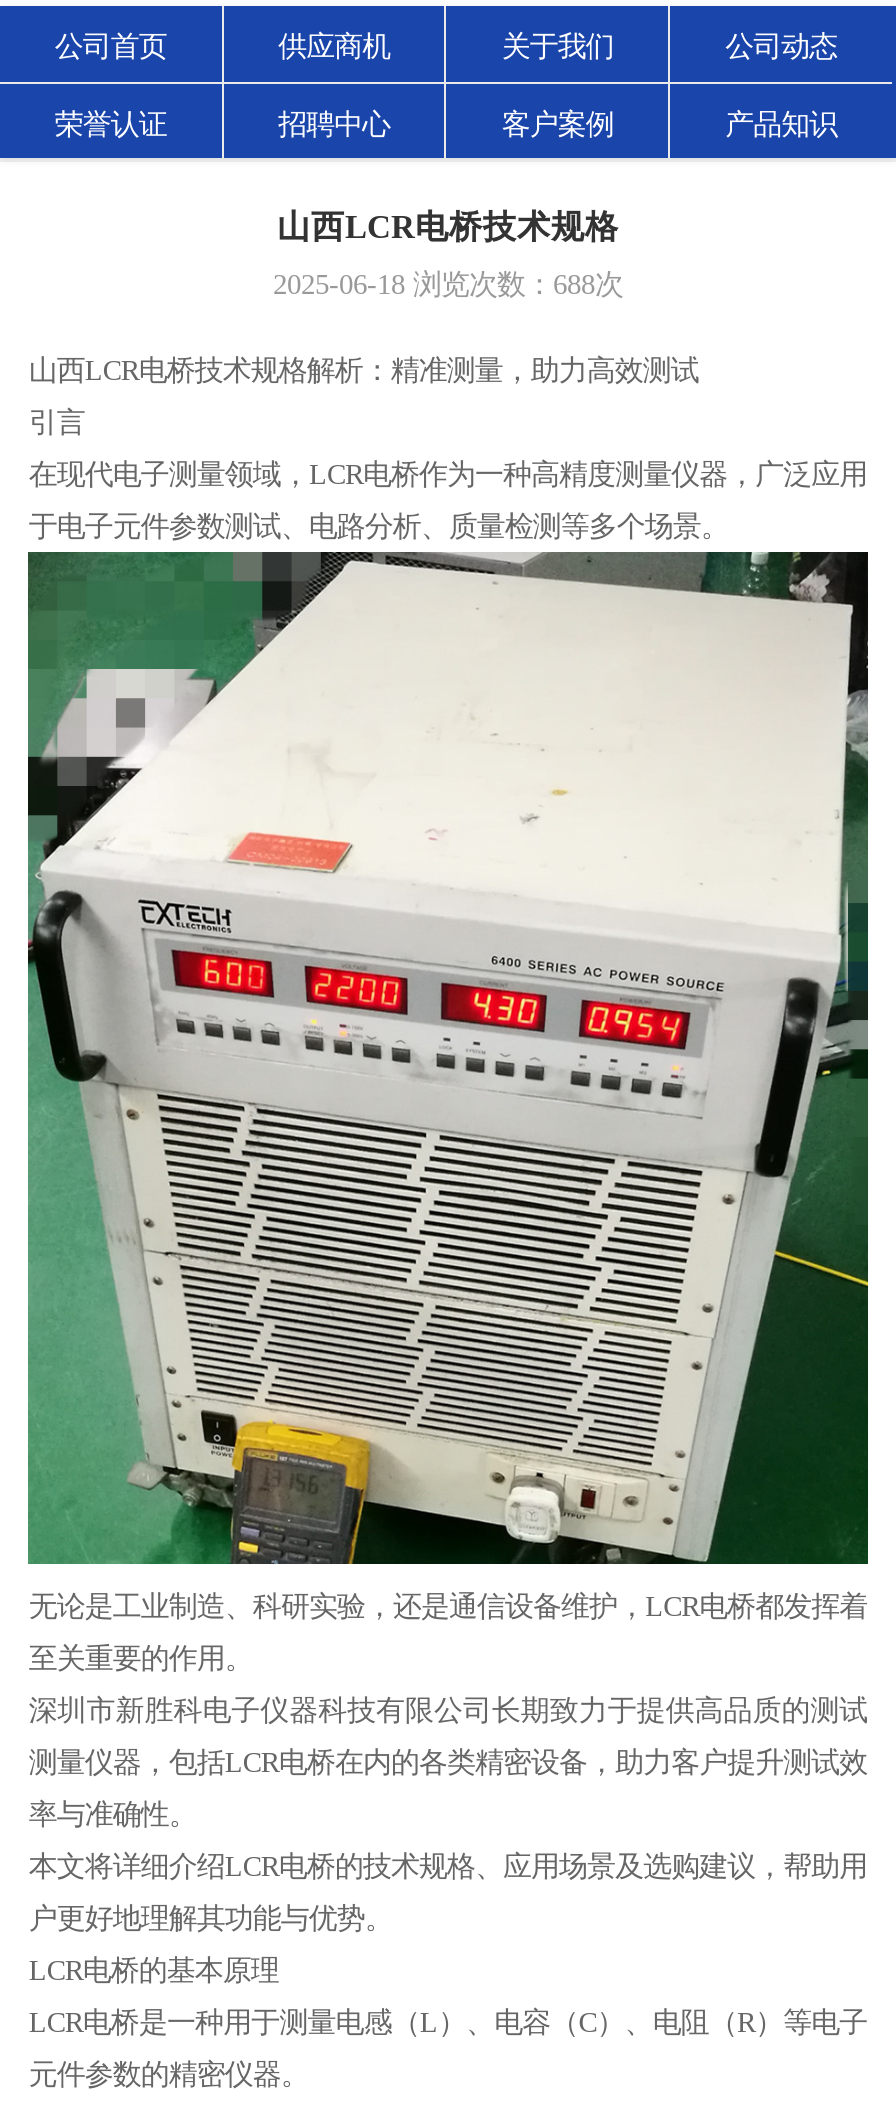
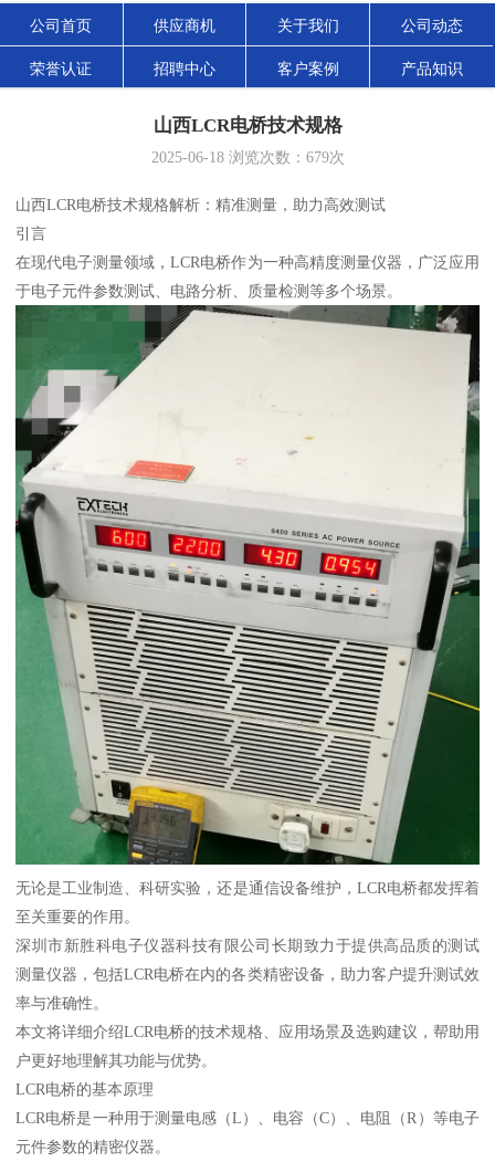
- 2025-06-18浏览次数：688次
+ 2025-06-18浏览次数：679次
